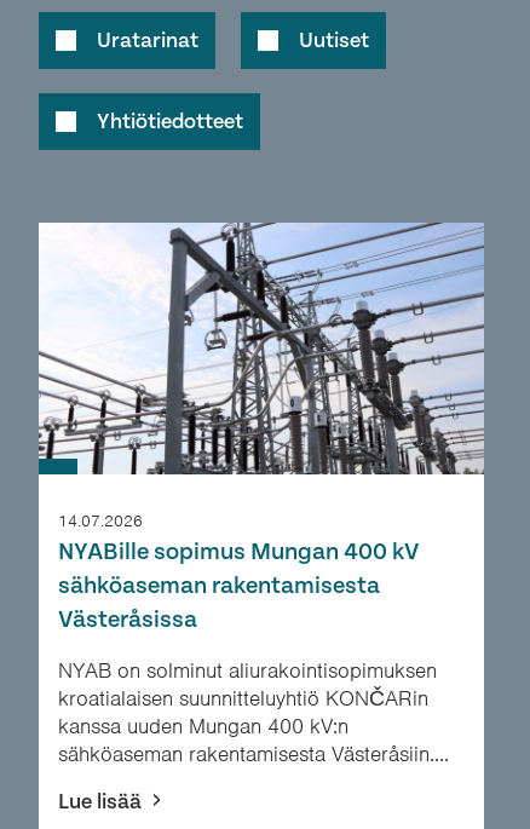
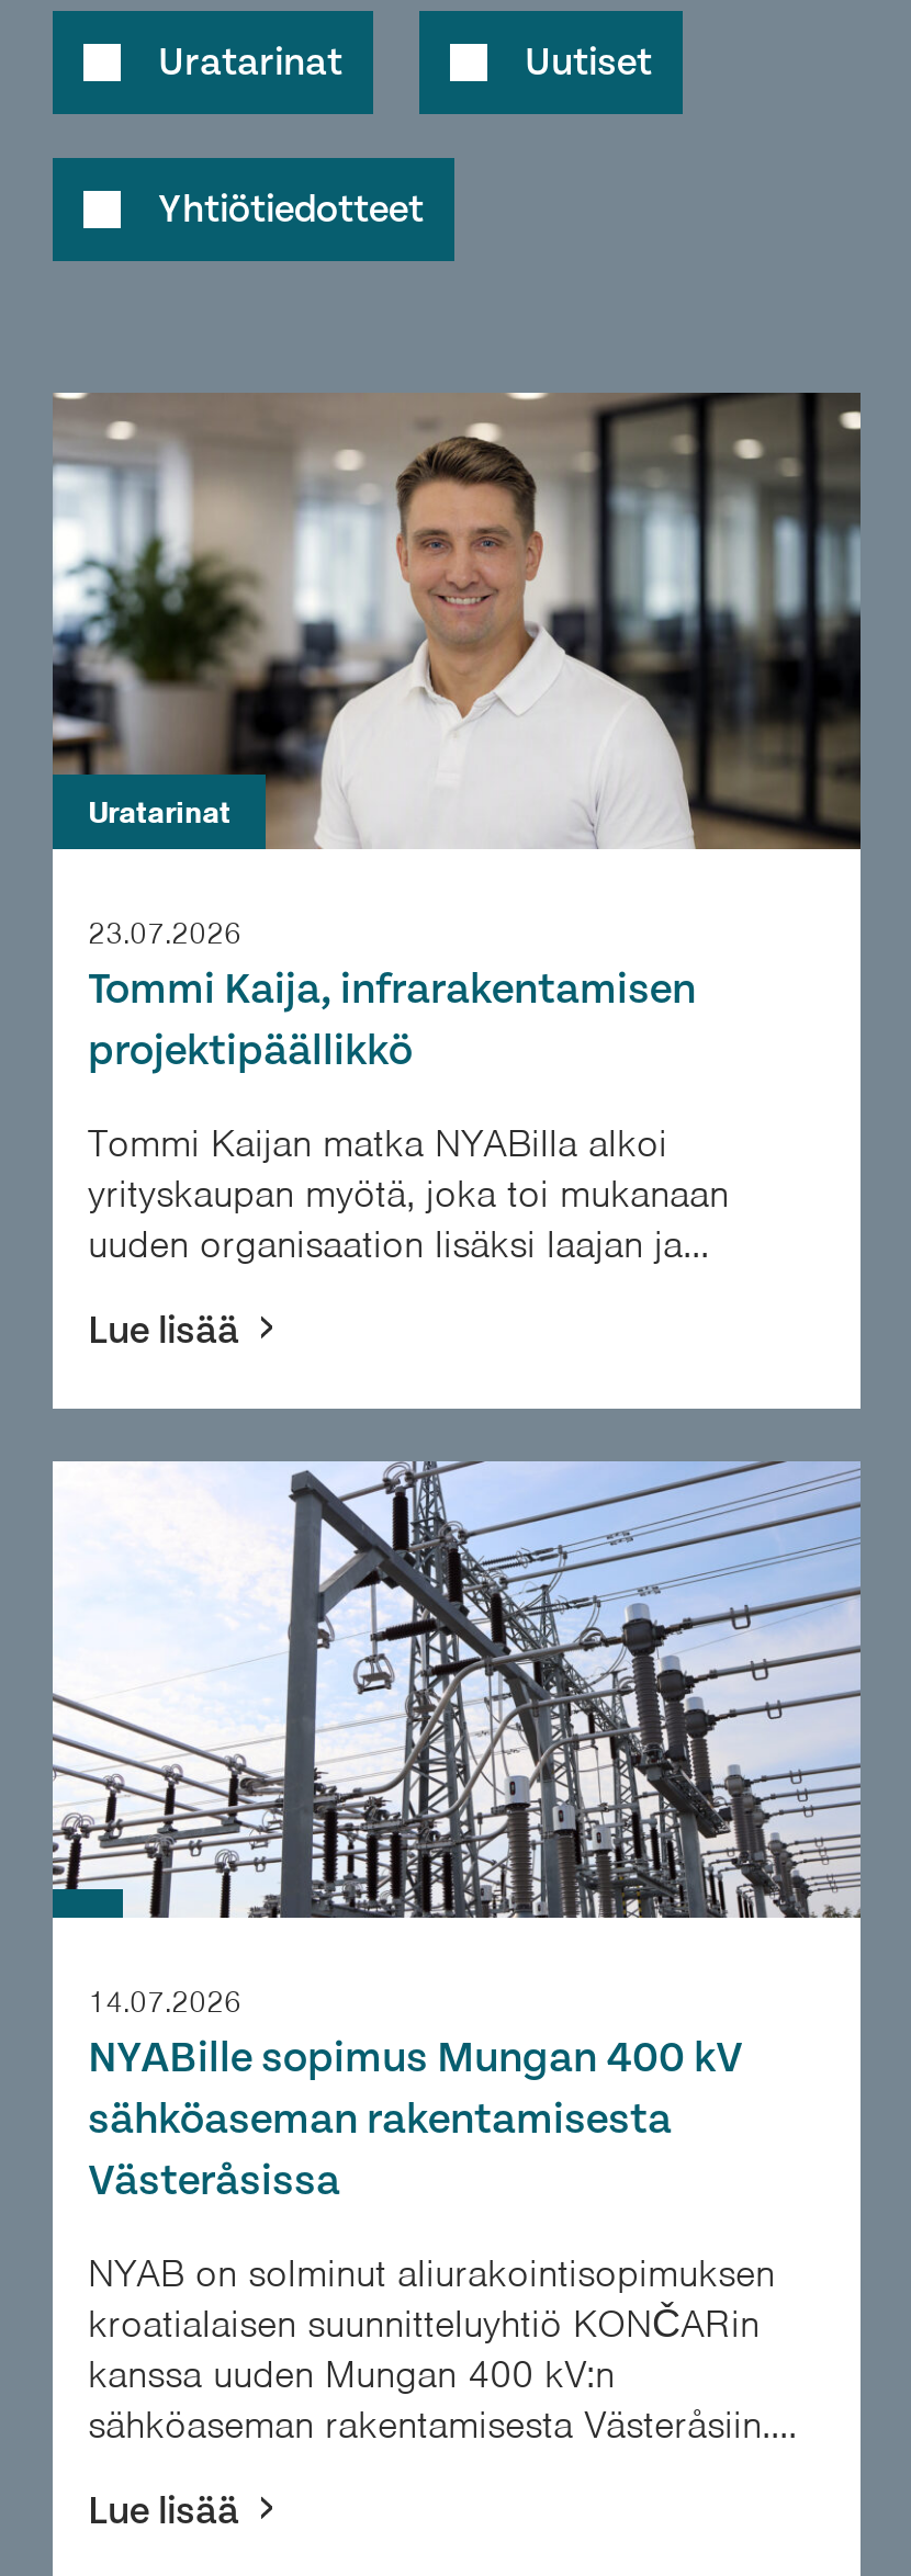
+ [image]
+ Uratarinat
+ 23.07.2026
+ Tommi Kaija, infrarakentamisen
+ projektipäällikkö
+ Tommi Kaijan matka NYABilla alkoi
+ yrityskaupan myötä, joka toi mukanaan
+ uuden organisaation lisäksi laajan ja...
+ Lue lisää
